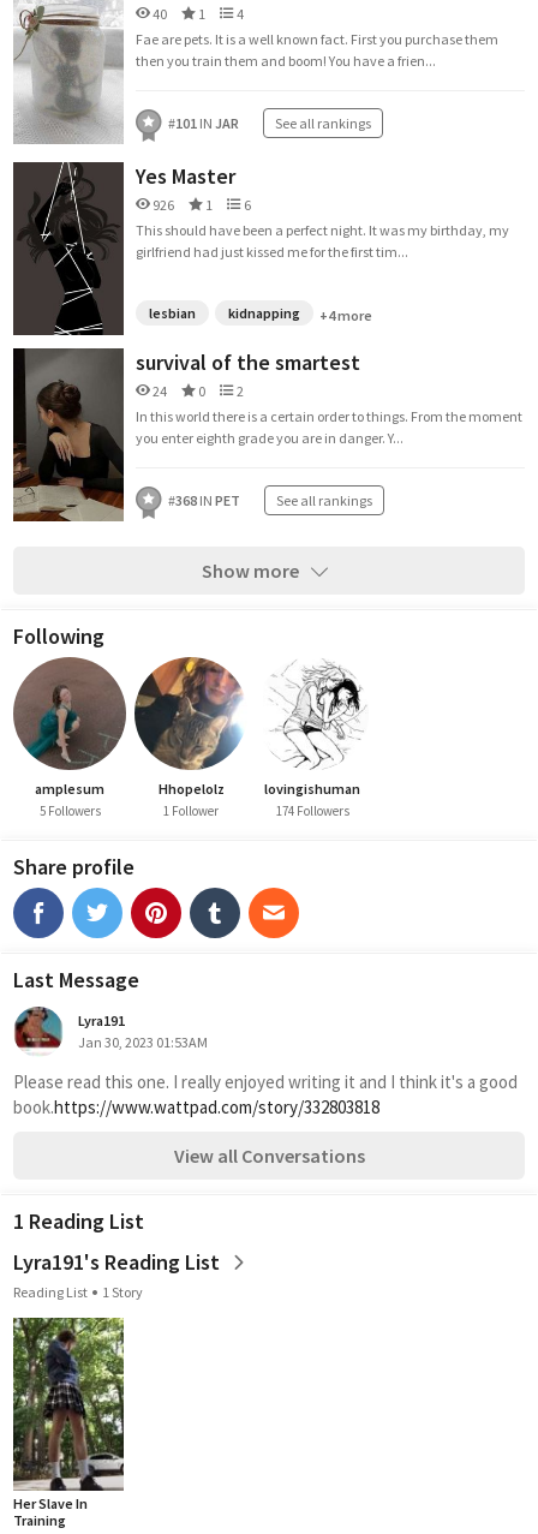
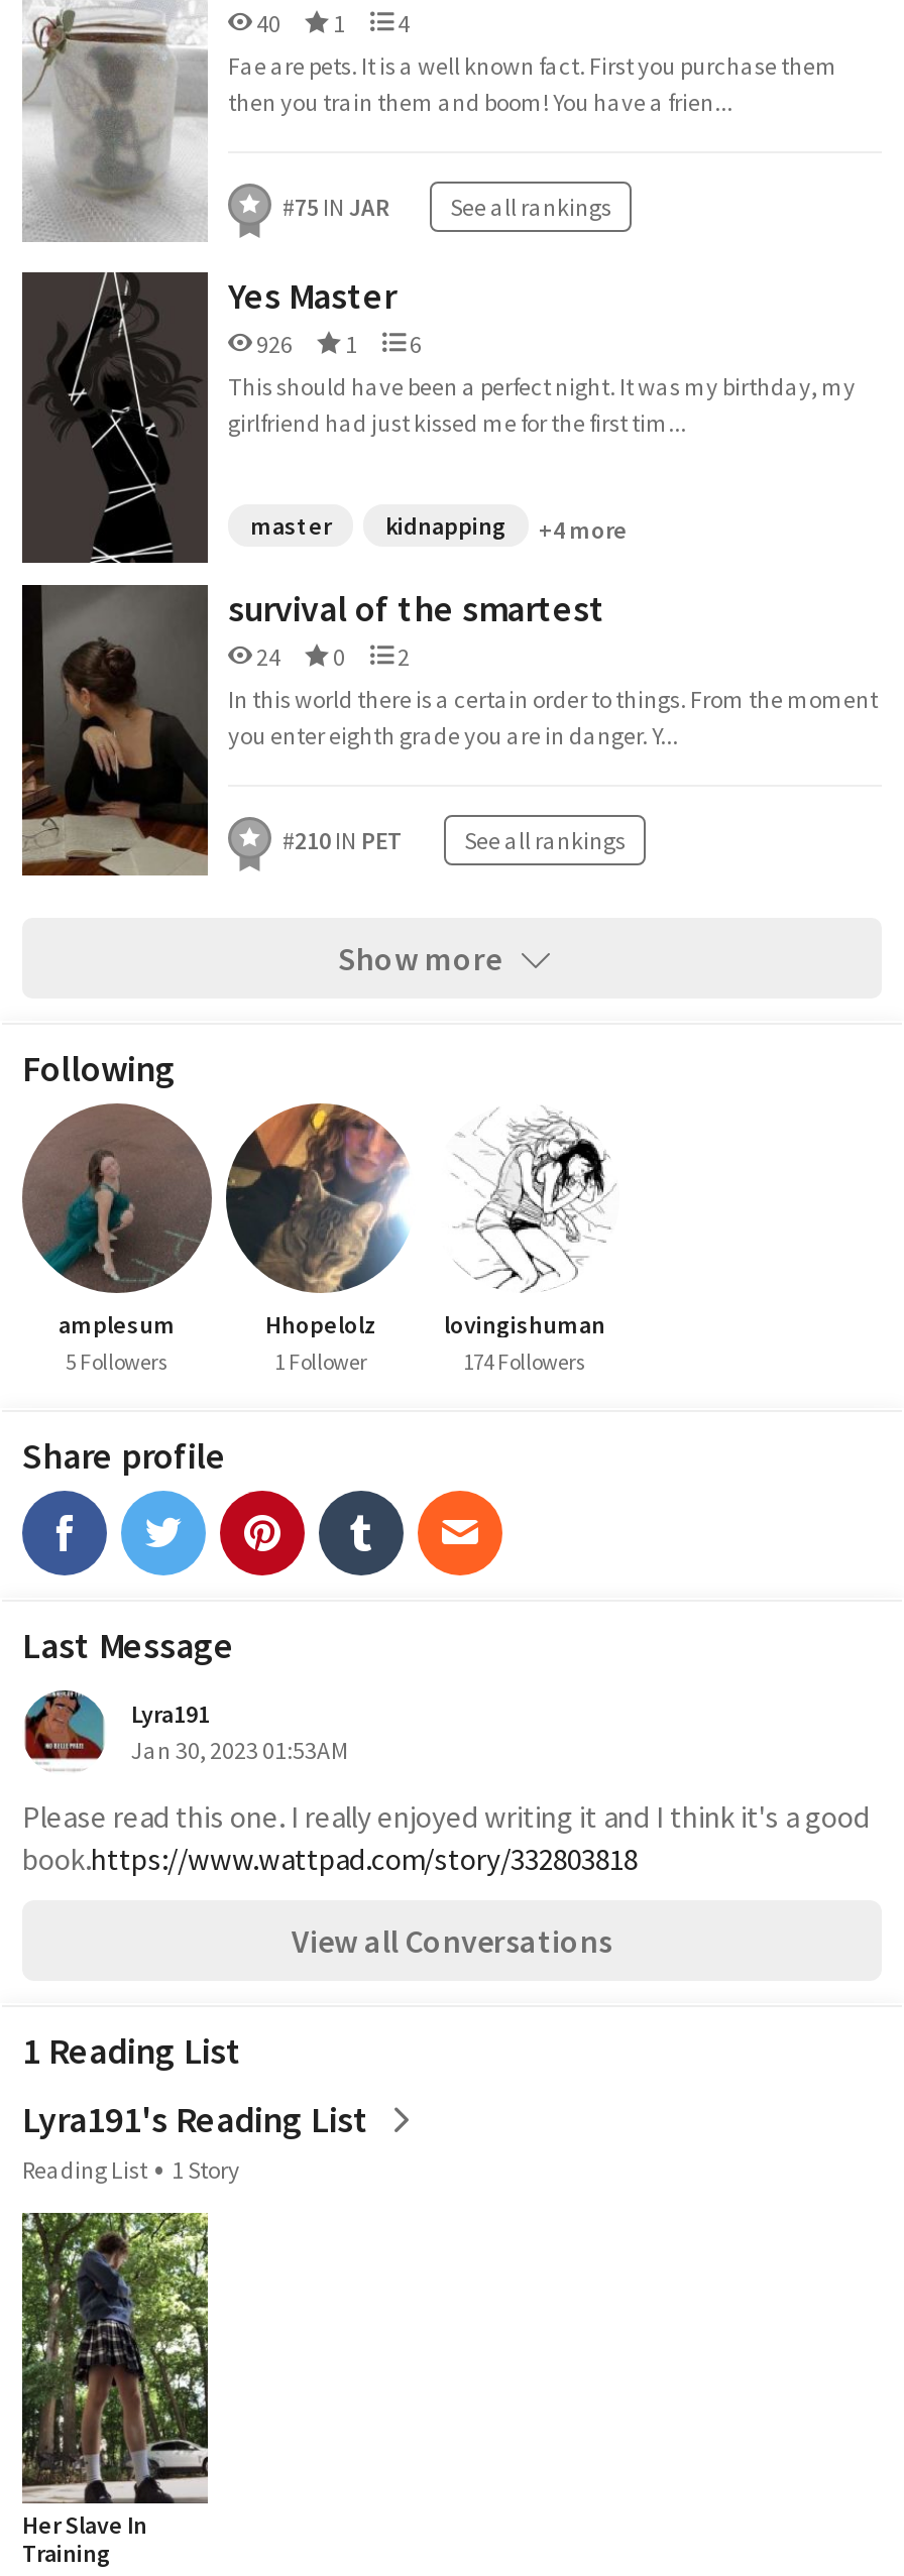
- #101 IN JAR See all rankings
+ #75 IN JAR See all rankings

- lesbian
+ master

- #368 IN PET See all rankings
+ #210 IN PET See all rankings
